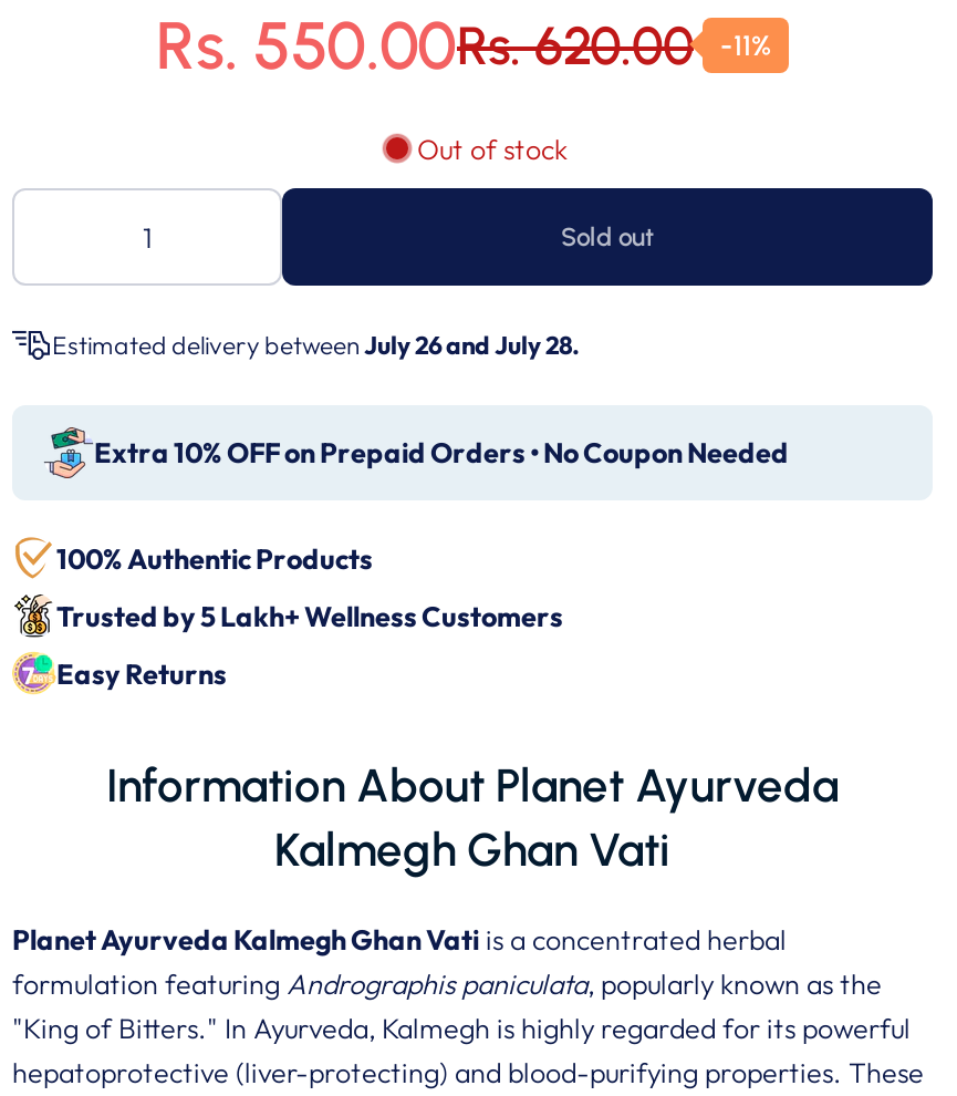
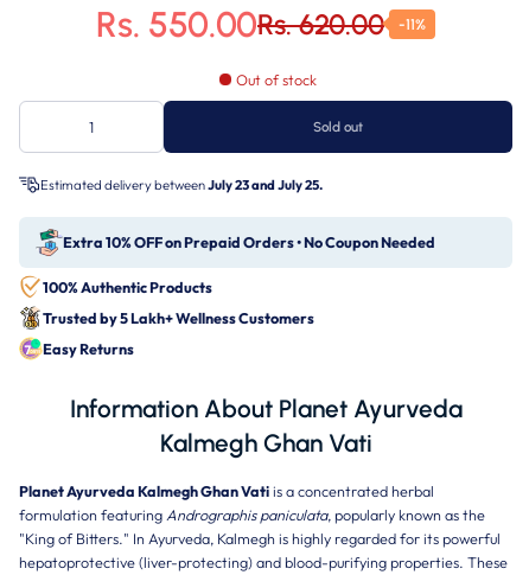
- Estimated delivery between July 26 and July 28.
+ Estimated delivery between July 23 and July 25.
